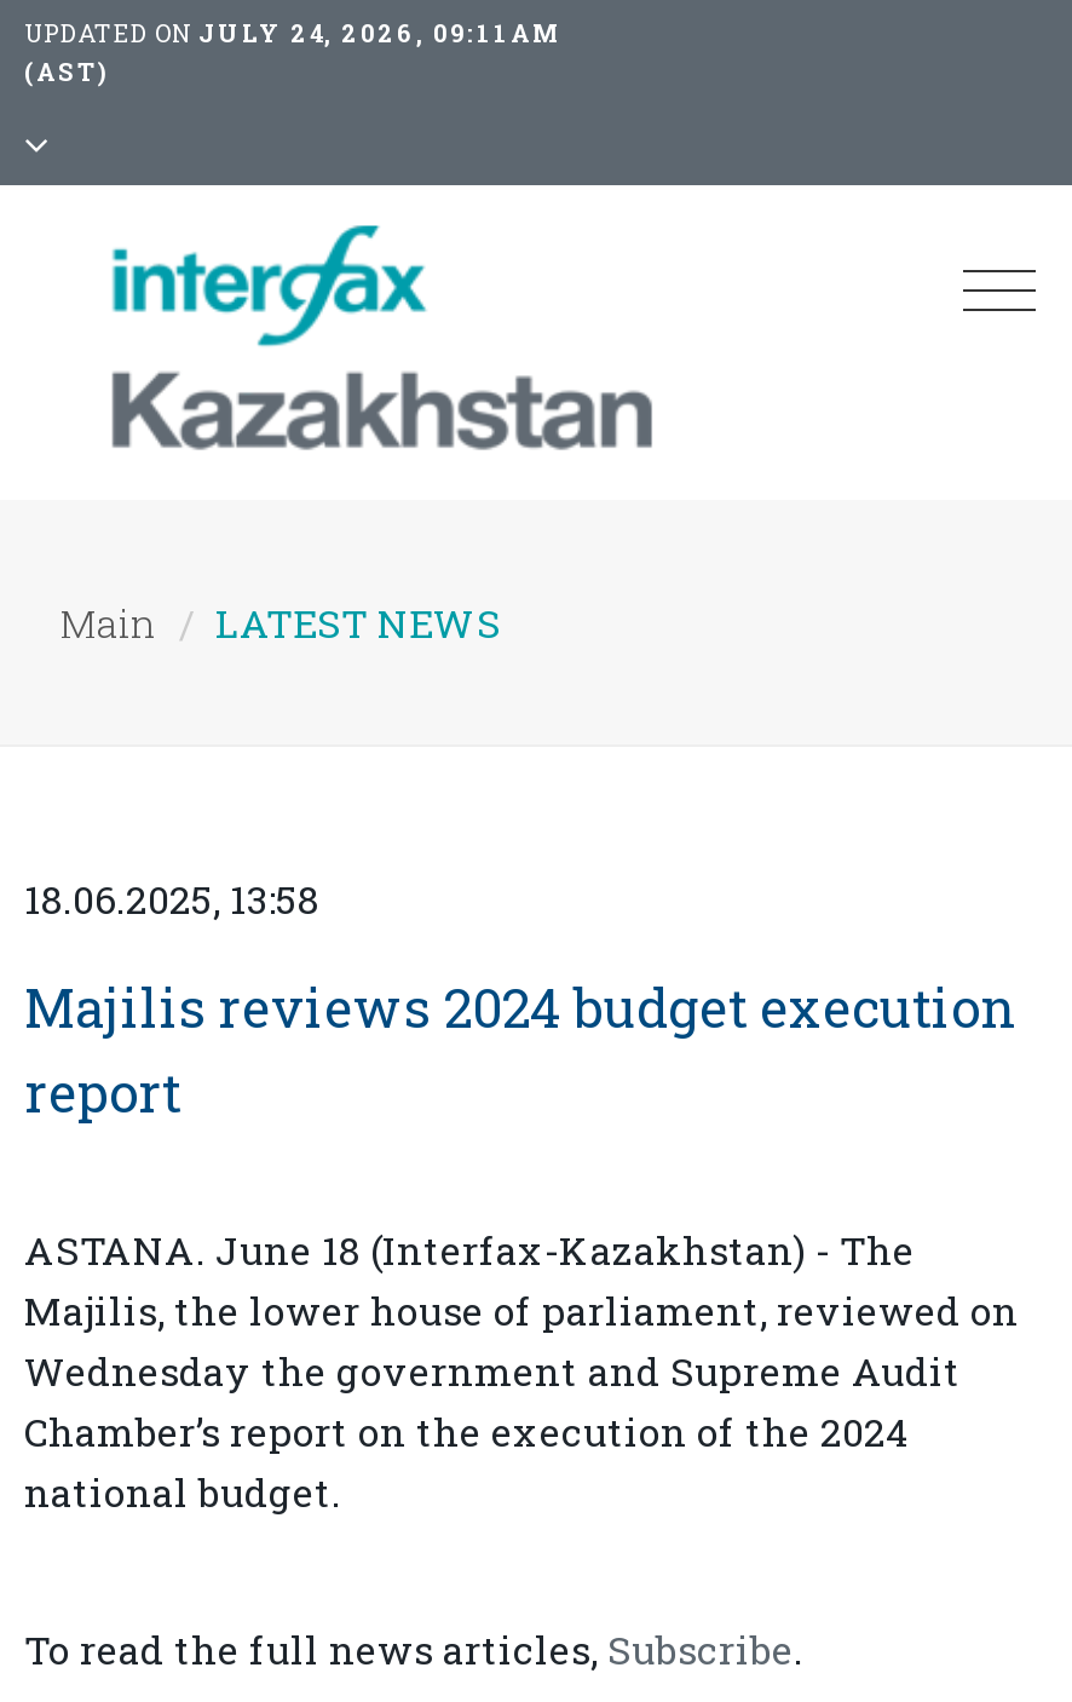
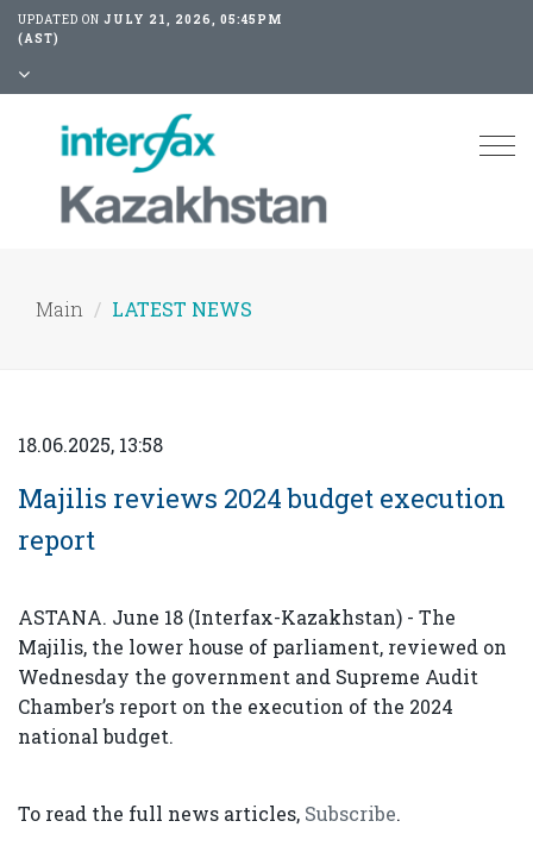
- UPDATED ON JULY 24, 2026, 09:11AM
+ UPDATED ON JULY 21, 2026, 05:45PM
